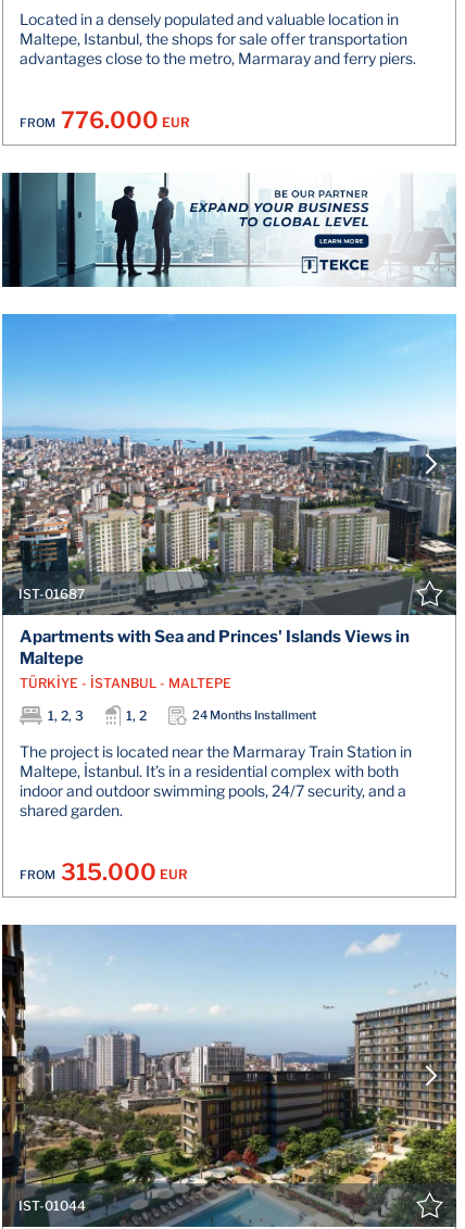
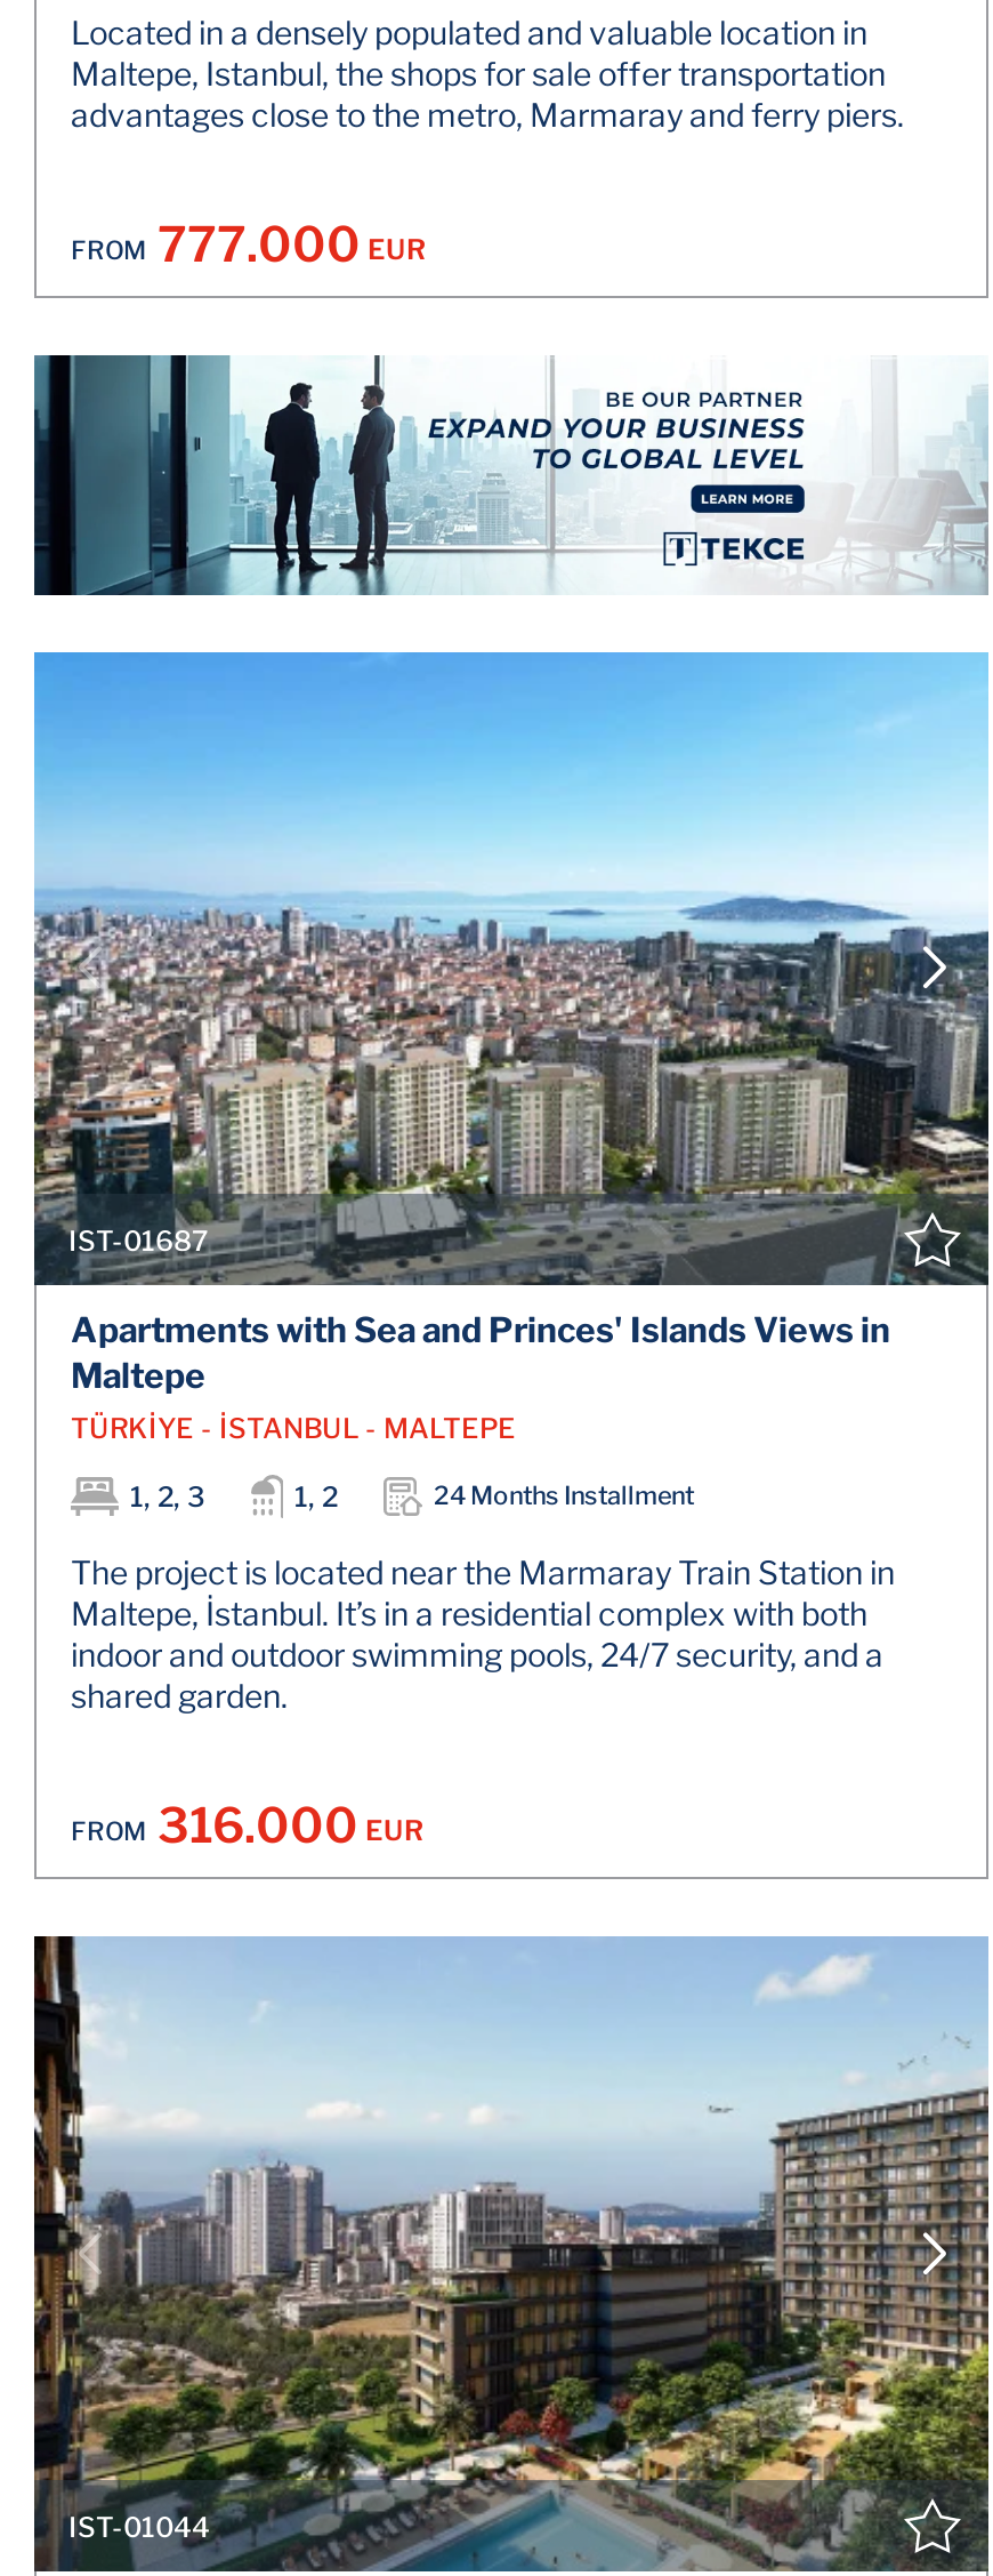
- FROM 776.000 EUR
+ FROM 777.000 EUR

- FROM 315.000 EUR
+ FROM 316.000 EUR
